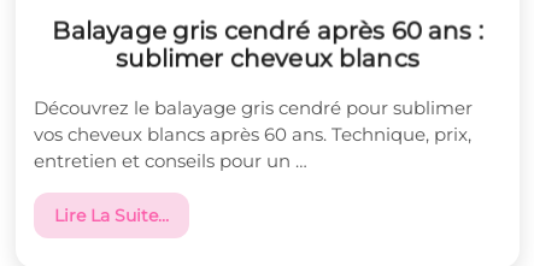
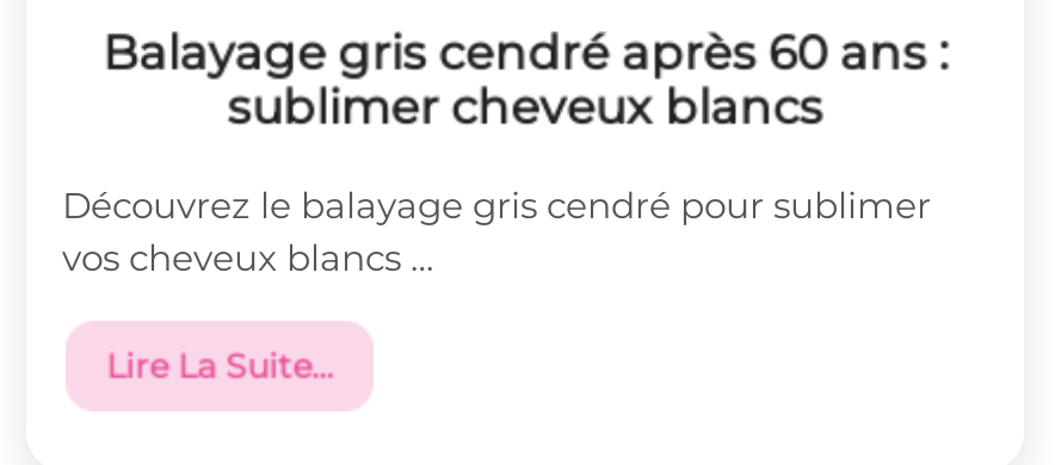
- vos cheveux blancs après 60 ans. Technique, prix,
- entretien et conseils pour un …
+ vos cheveux blancs …
